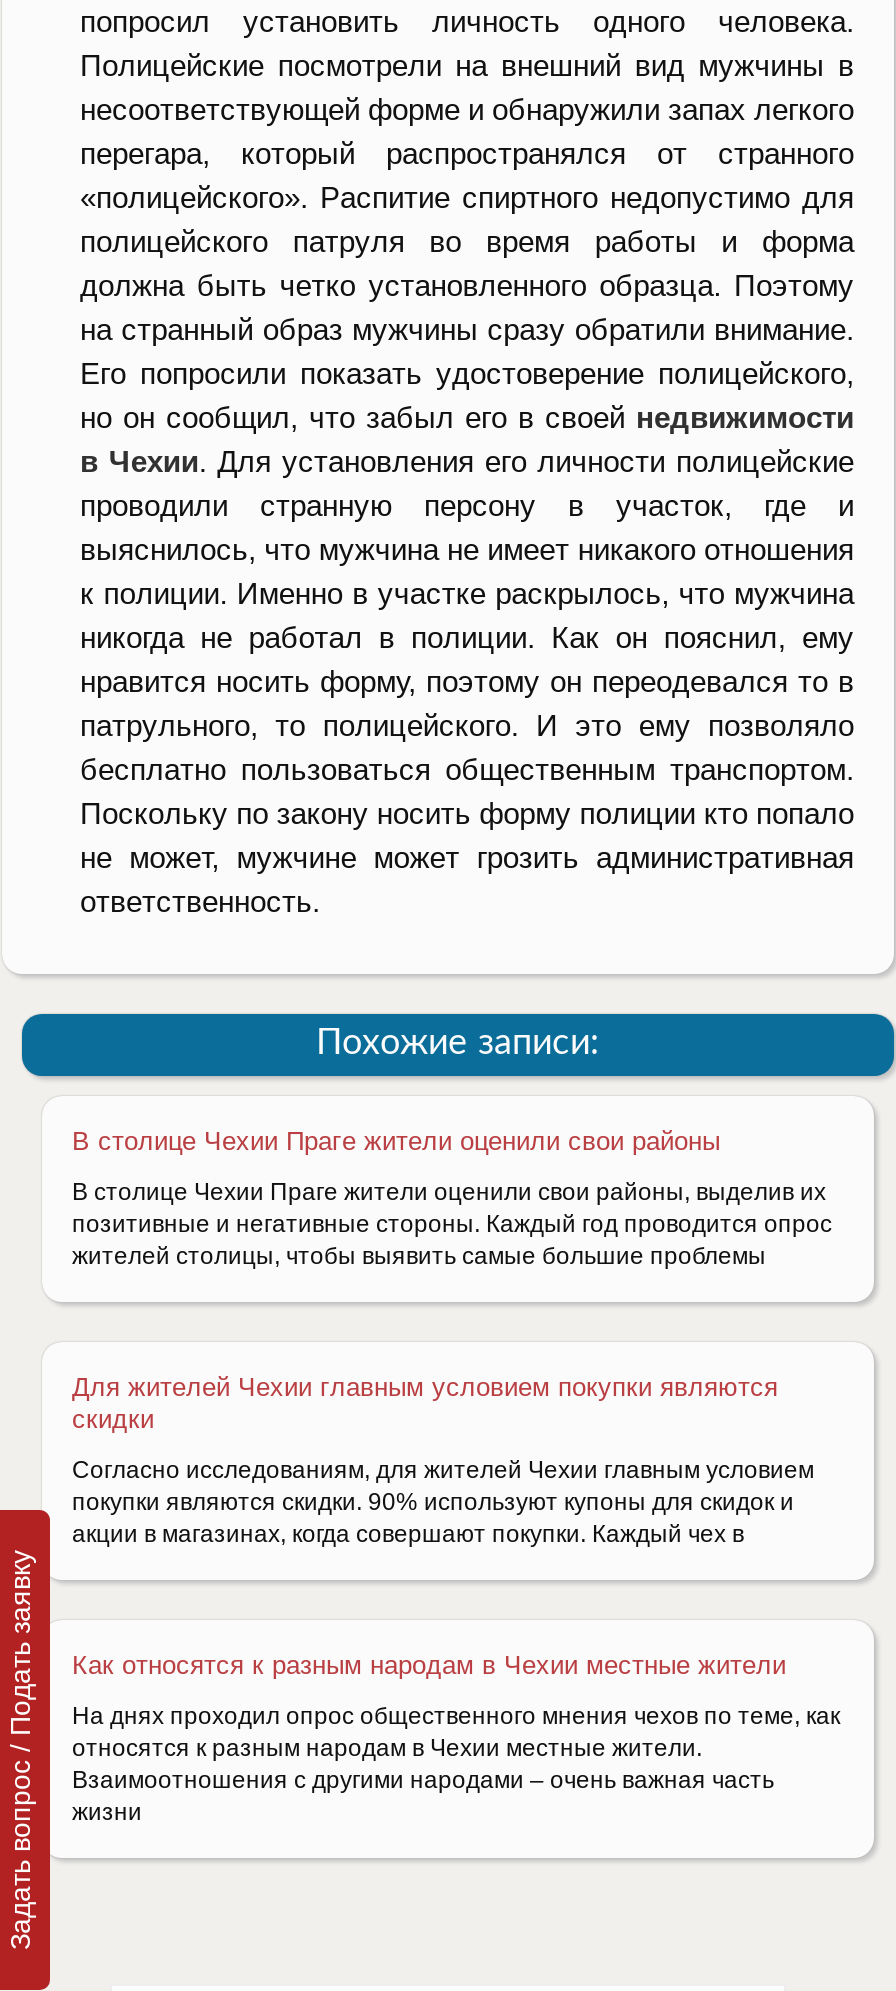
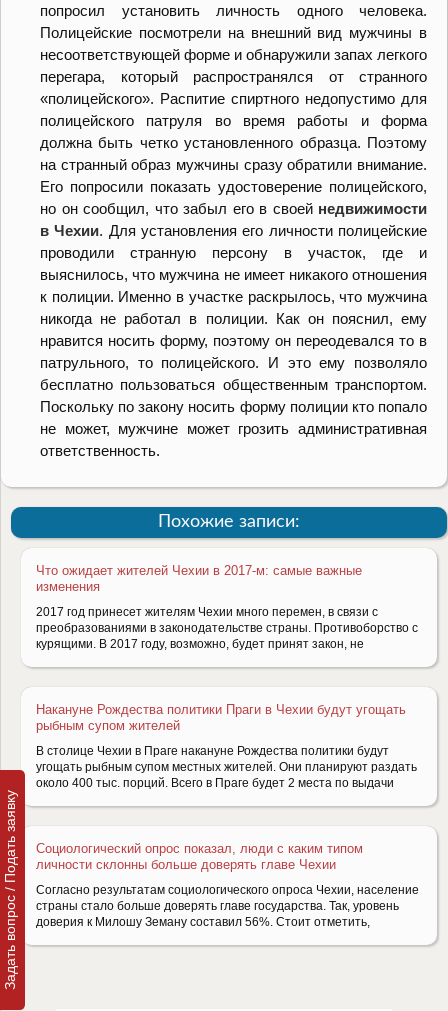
- В столице Чехии Праге жители оценили свои районы
+ Что ожидает жителей Чехии в 2017-м: самые важные
+ изменения

- В столице Чехии Праге жители оценили свои районы, выделив их
- позитивные и негативные стороны. Каждый год проводится опрос
- жителей столицы, чтобы выявить самые большие проблемы
+ 2017 год принесет жителям Чехии много перемен, в связи с
+ преобразованиями в законодательстве страны. Противоборство с
+ курящими. В 2017 году, возможно, будет принят закон, не

- Для жителей Чехии главным условием покупки являются
- скидки
+ Накануне Рождества политики Праги в Чехии будут угощать
+ рыбным супом жителей

- Согласно исследованиям, для жителей Чехии главным условием
- покупки являются скидки. 90% используют купоны для скидок и
- акции в магазинах, когда совершают покупки. Каждый чех в
+ В столице Чехии в Праге накануне Рождества политики будут
+ угощать рыбным супом местных жителей. Они планируют раздать
+ около 400 тыс. порций. Всего в Праге будет 2 места по выдачи

- Как относятся к разным народам в Чехии местные жители
+ Социологический опрос показал, люди с каким типом
+ личности склонны больше доверять главе Чехии

- На днях проходил опрос общественного мнения чехов по теме, как
- относятся к разным народам в Чехии местные жители.
- Взаимоотношения с другими народами – очень важная часть
- жизни
+ Согласно результатам социологического опроса Чехии, население
+ страны стало больше доверять главе государства. Так, уровень
+ доверия к Милошу Земану составил 56%. Стоит отметить,
